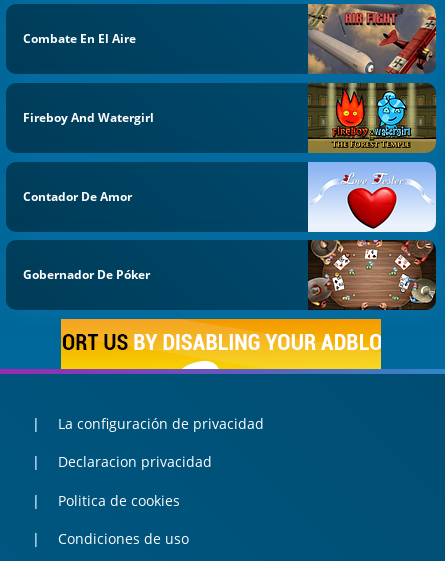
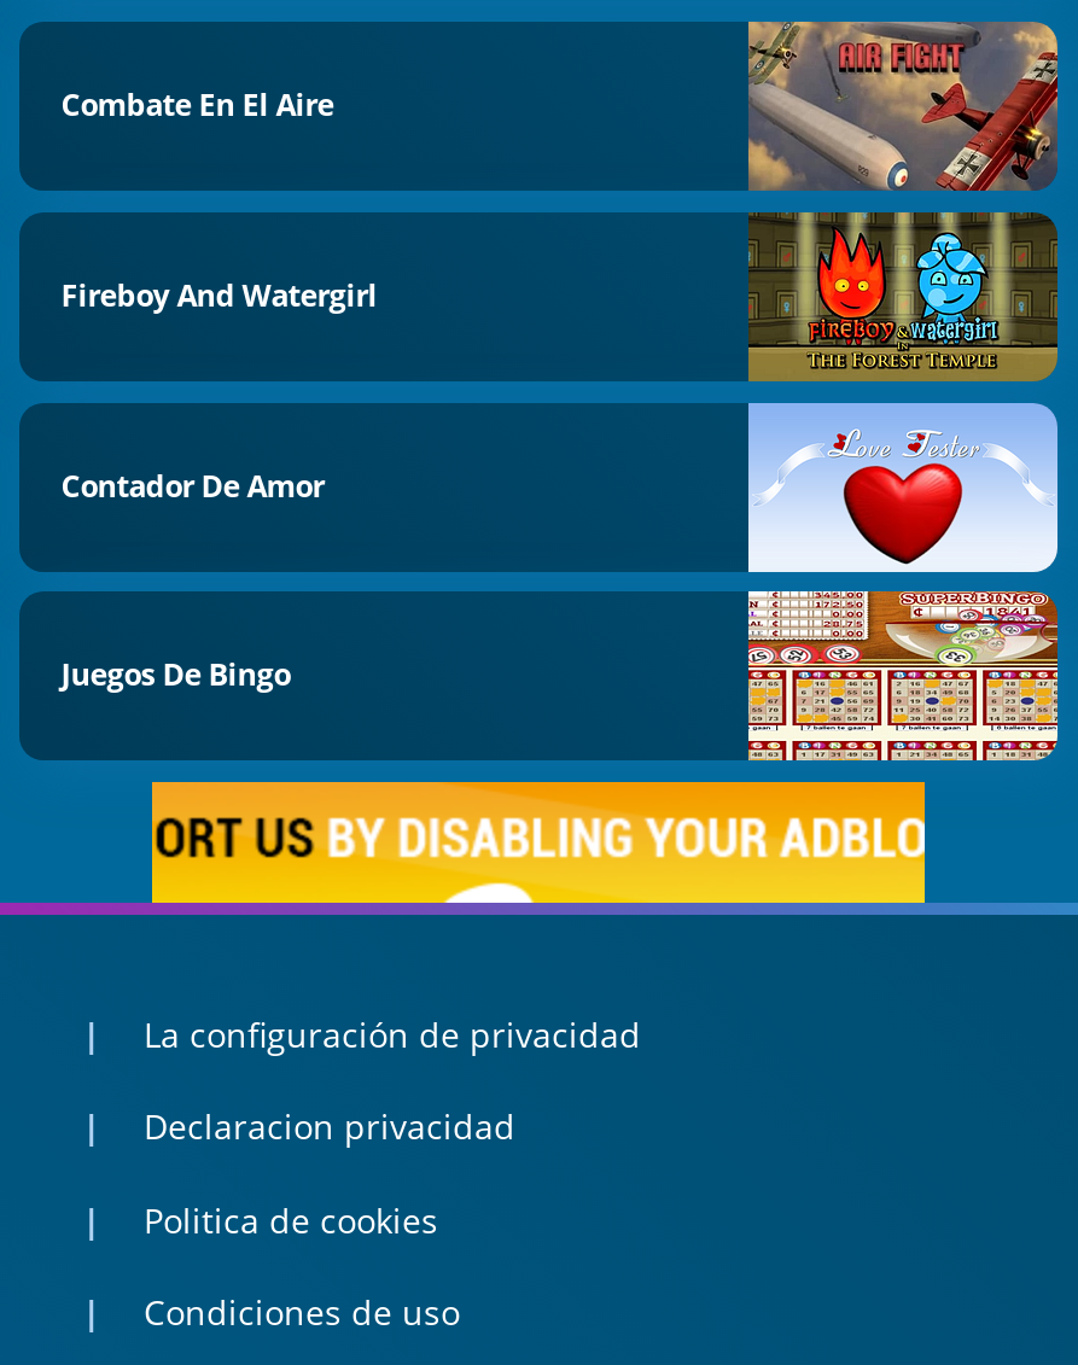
- [image]
+ [image]

- Gobernador De Póker
+ Juegos De Bingo
